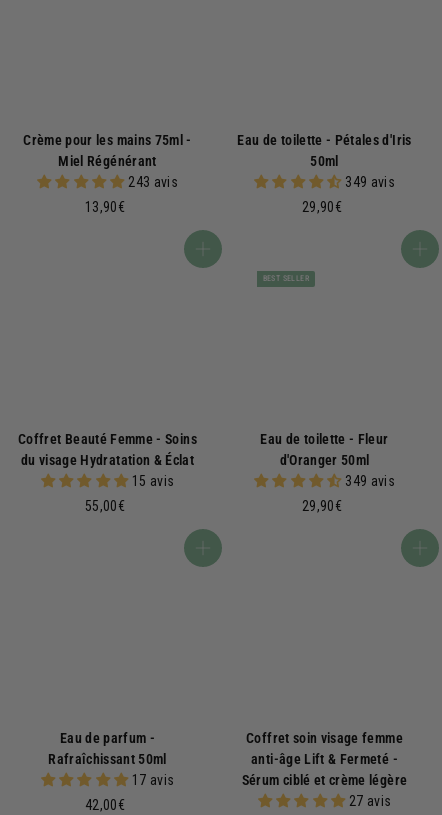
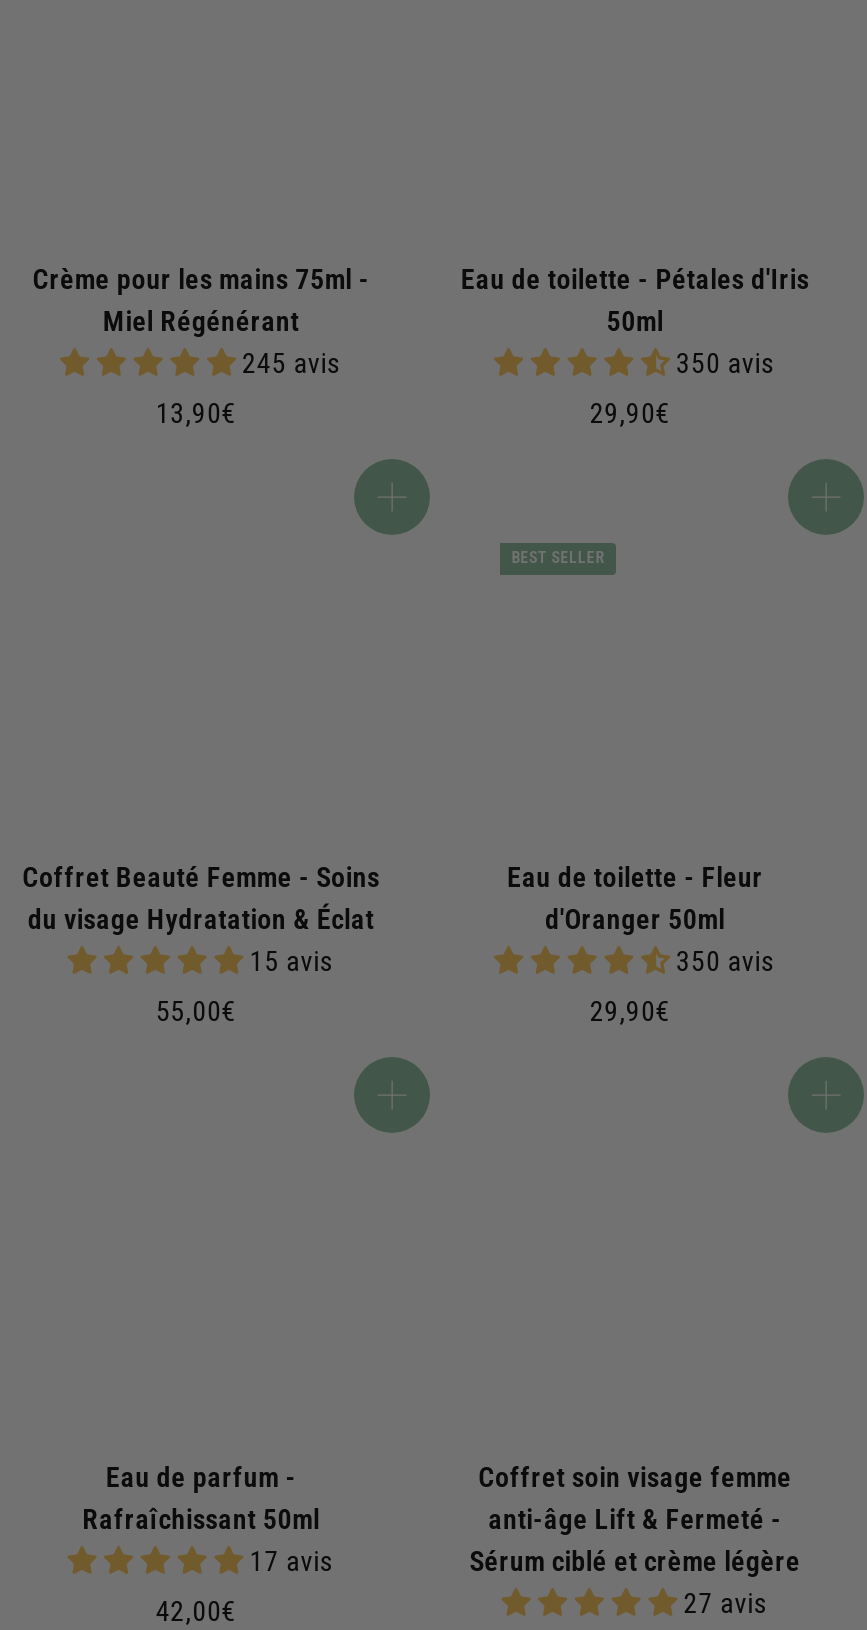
- 243 avis
+ 245 avis

- 349 avis
+ 350 avis

- 349 avis
+ 350 avis
